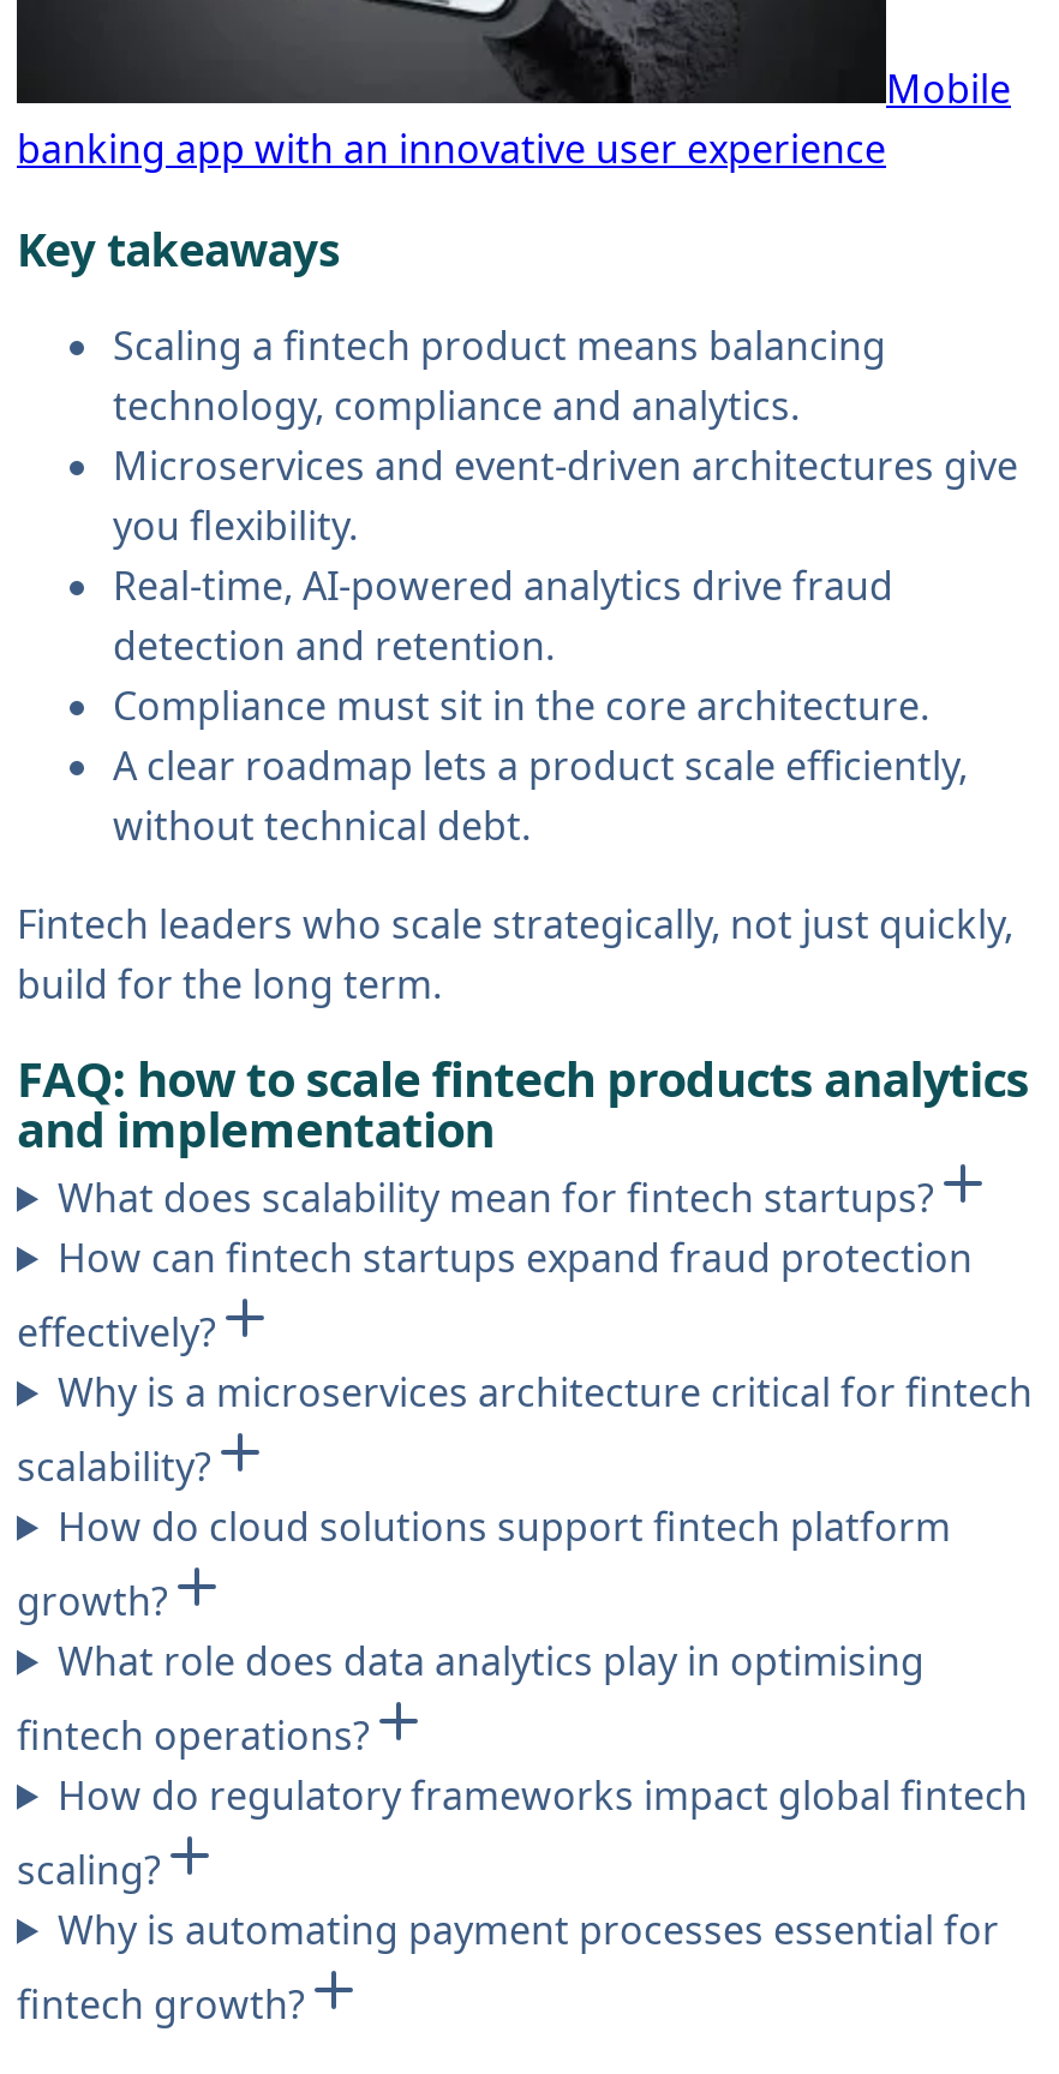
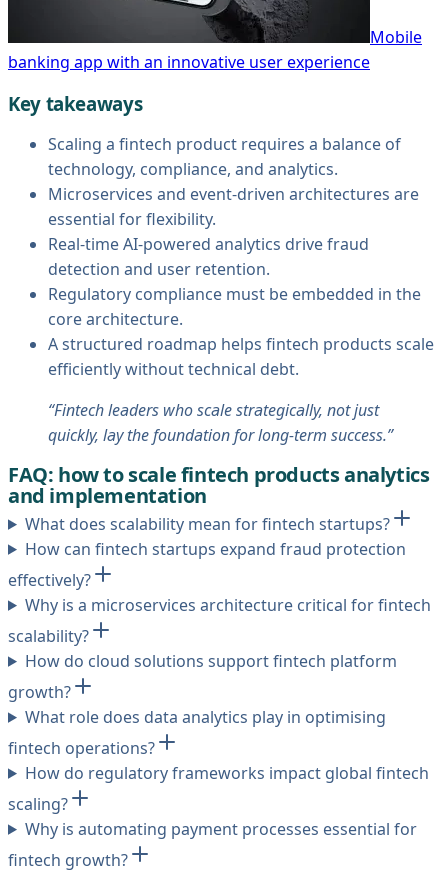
- Scaling a fintech product means balancing
- technology, compliance and analytics.
- Microservices and event-driven architectures give
- you flexibility.
- Real-time, AI-powered analytics drive fraud
- detection and retention.
- Compliance must sit in the core architecture.
- A clear roadmap lets a product scale efficiently,
- without technical debt.
+ Scaling a fintech product requires a balance of
+ technology, compliance, and analytics.
+ Microservices and event-driven architectures are
+ essential for flexibility.
+ Real-time AI-powered analytics drive fraud
+ detection and user retention.
+ Regulatory compliance must be embedded in the
+ core architecture.
+ A structured roadmap helps fintech products scale
+ efficiently without technical debt.

- Fintech leaders who scale strategically, not just quickly,
- build for the long term.
+ “Fintech leaders who scale strategically, not just
+ quickly, lay the foundation for long-term success.”
